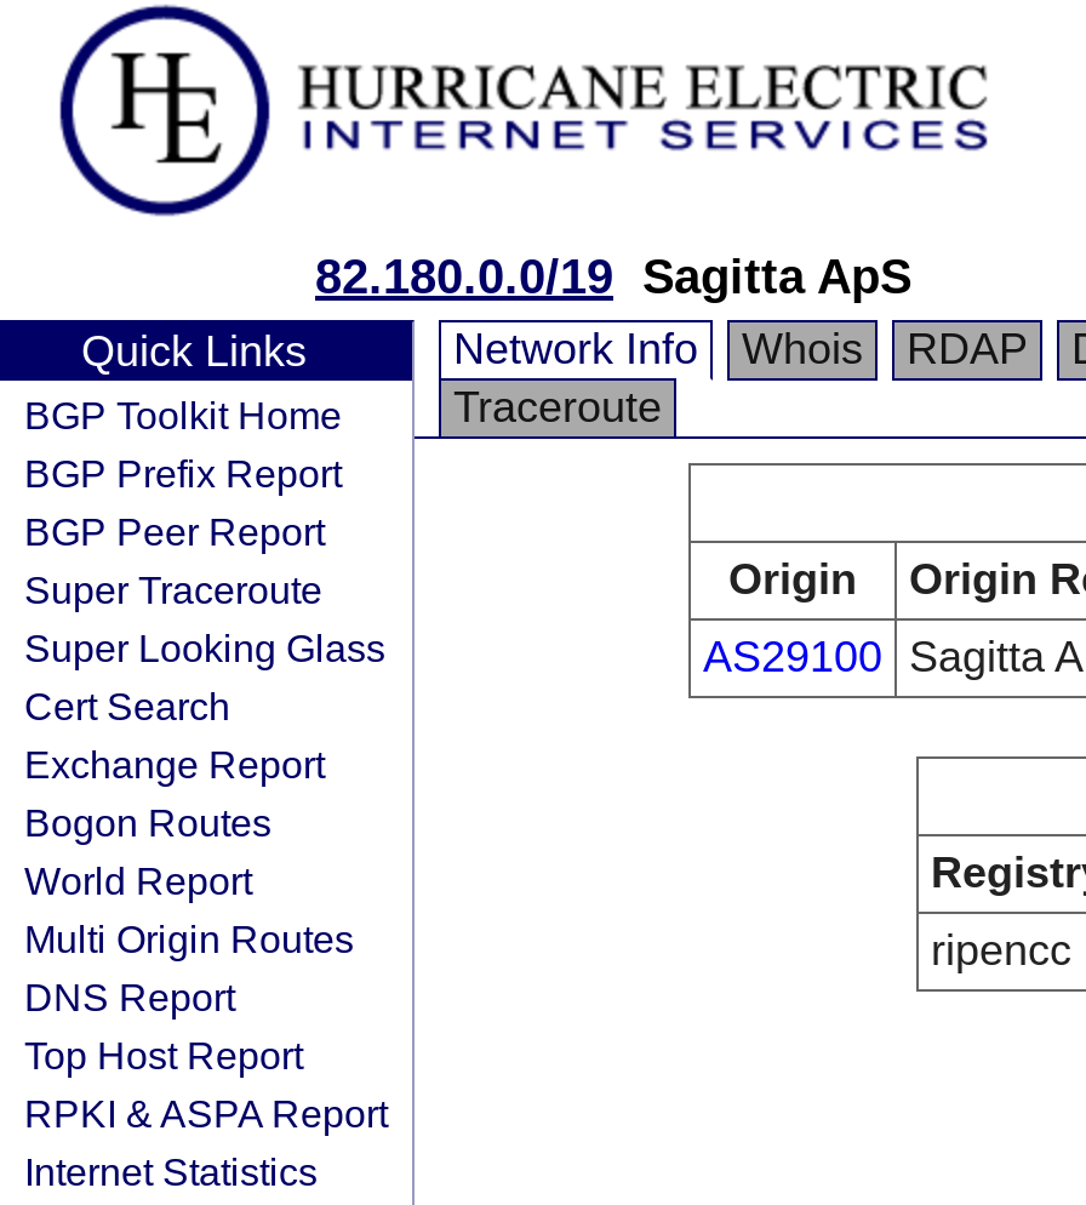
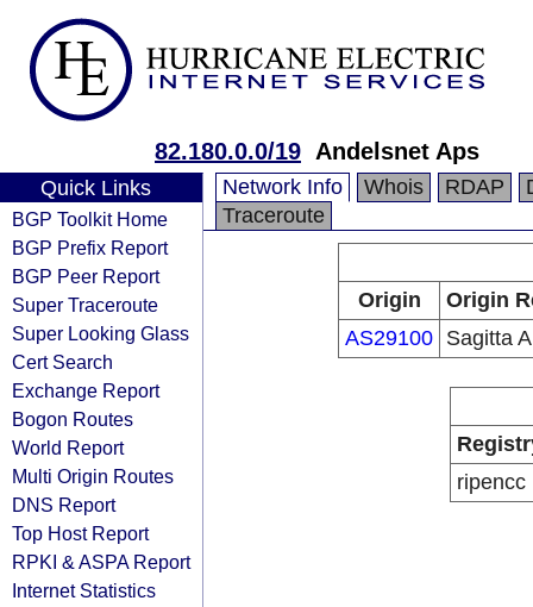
- 82.180.0.0/19 Sagitta ApS
+ 82.180.0.0/19 Andelsnet Aps
